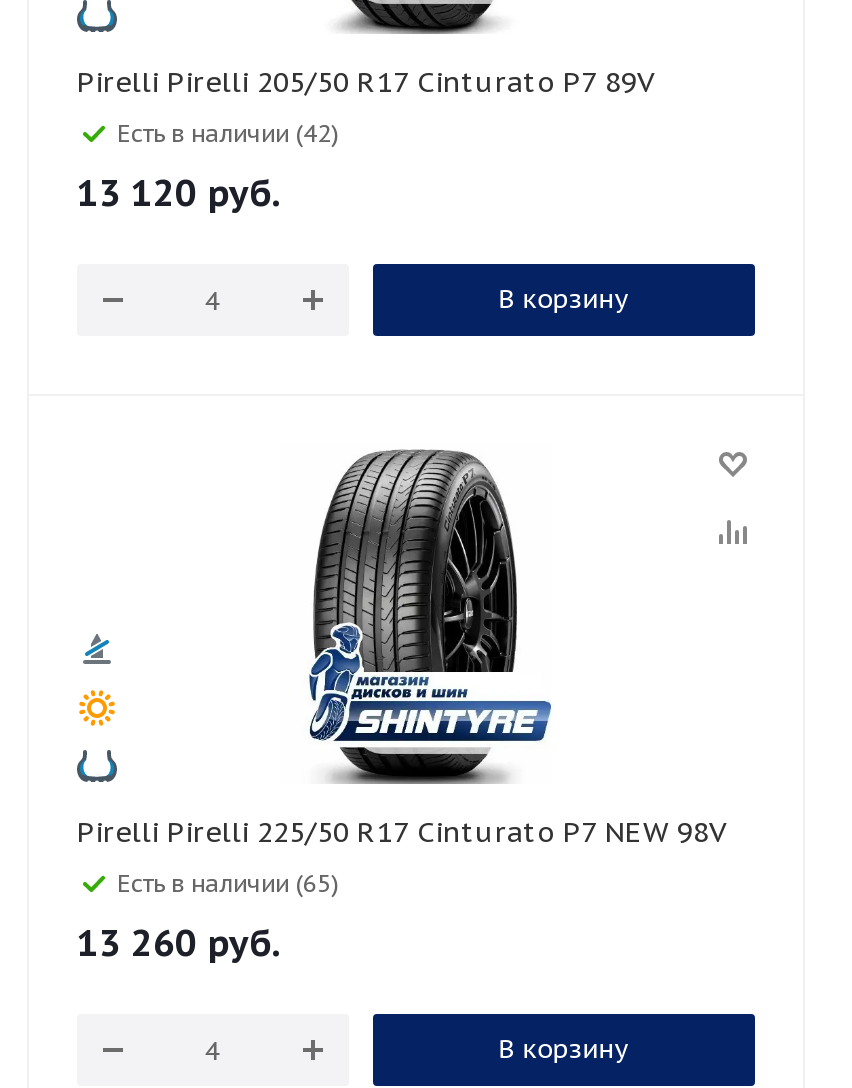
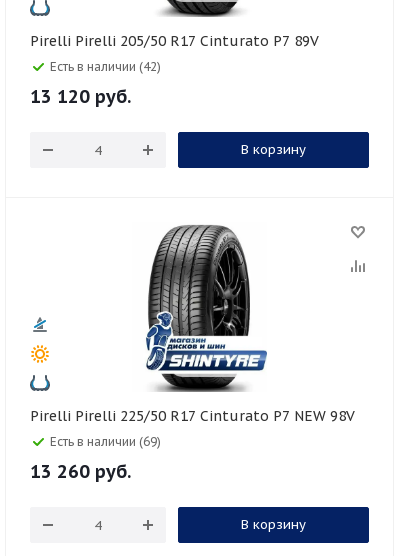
- Есть в наличии (65)
+ Есть в наличии (69)
